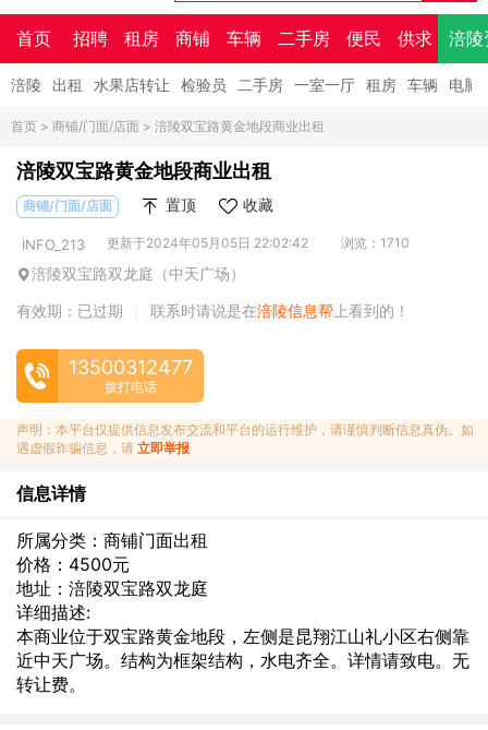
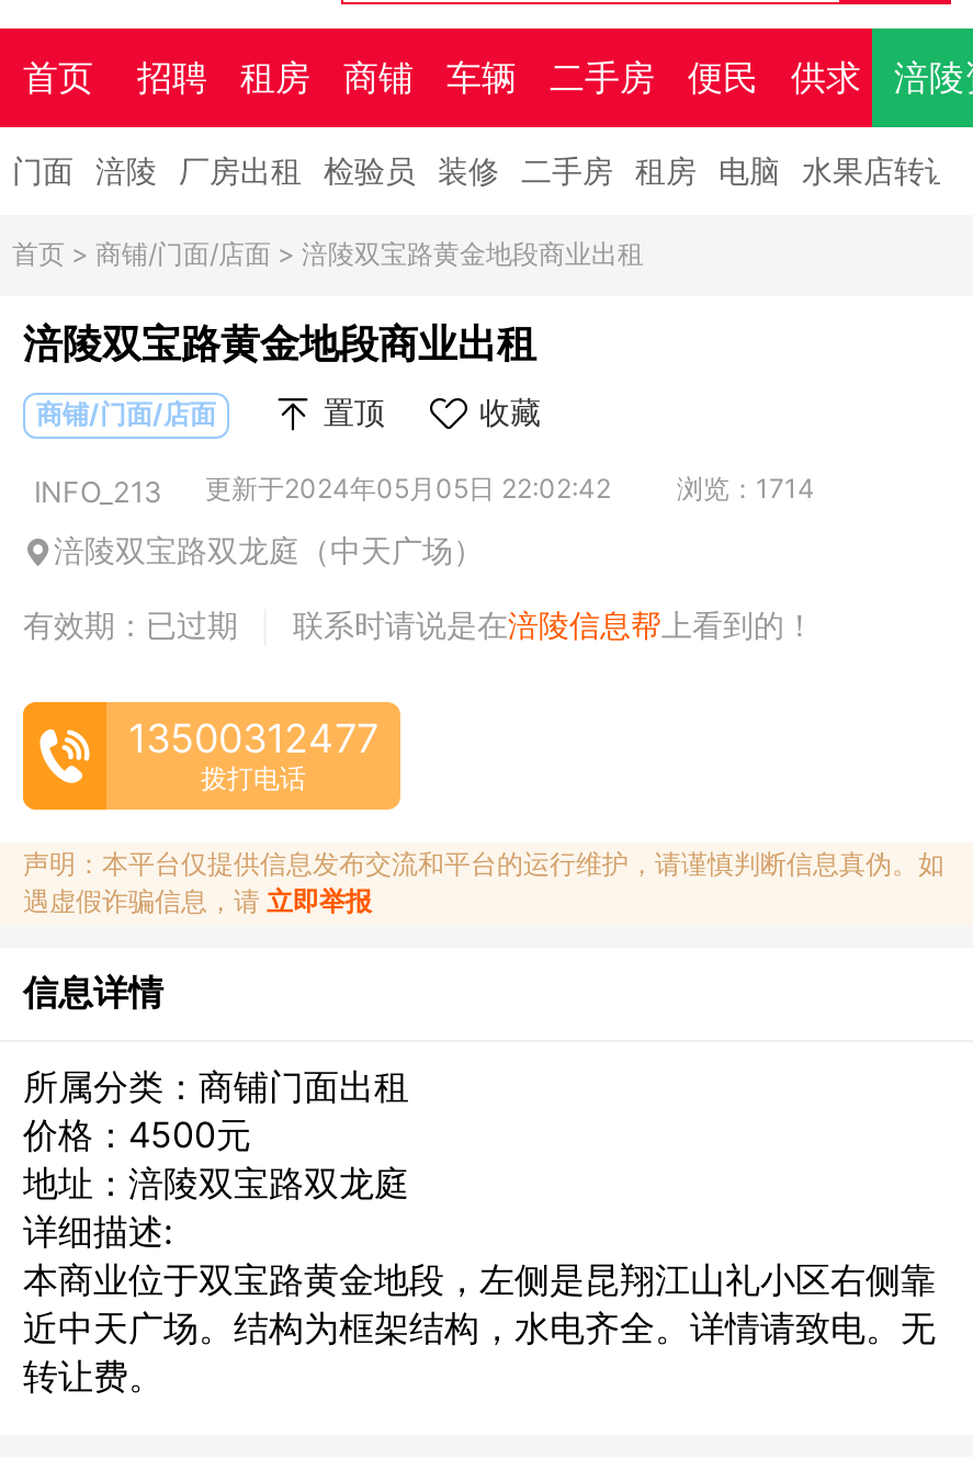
- 涪陵 出租 水果店转让 检验员 二手房 一室一厅 租房 车辆 电脑
+ 门面 涪陵 厂房出租 检验员 装修 二手房 租房 电脑 水果店转让

- INFO_213 更新于2024年05月05日 22:02:42 浏览：1710
+ INFO_213 更新于2024年05月05日 22:02:42 浏览：1714
